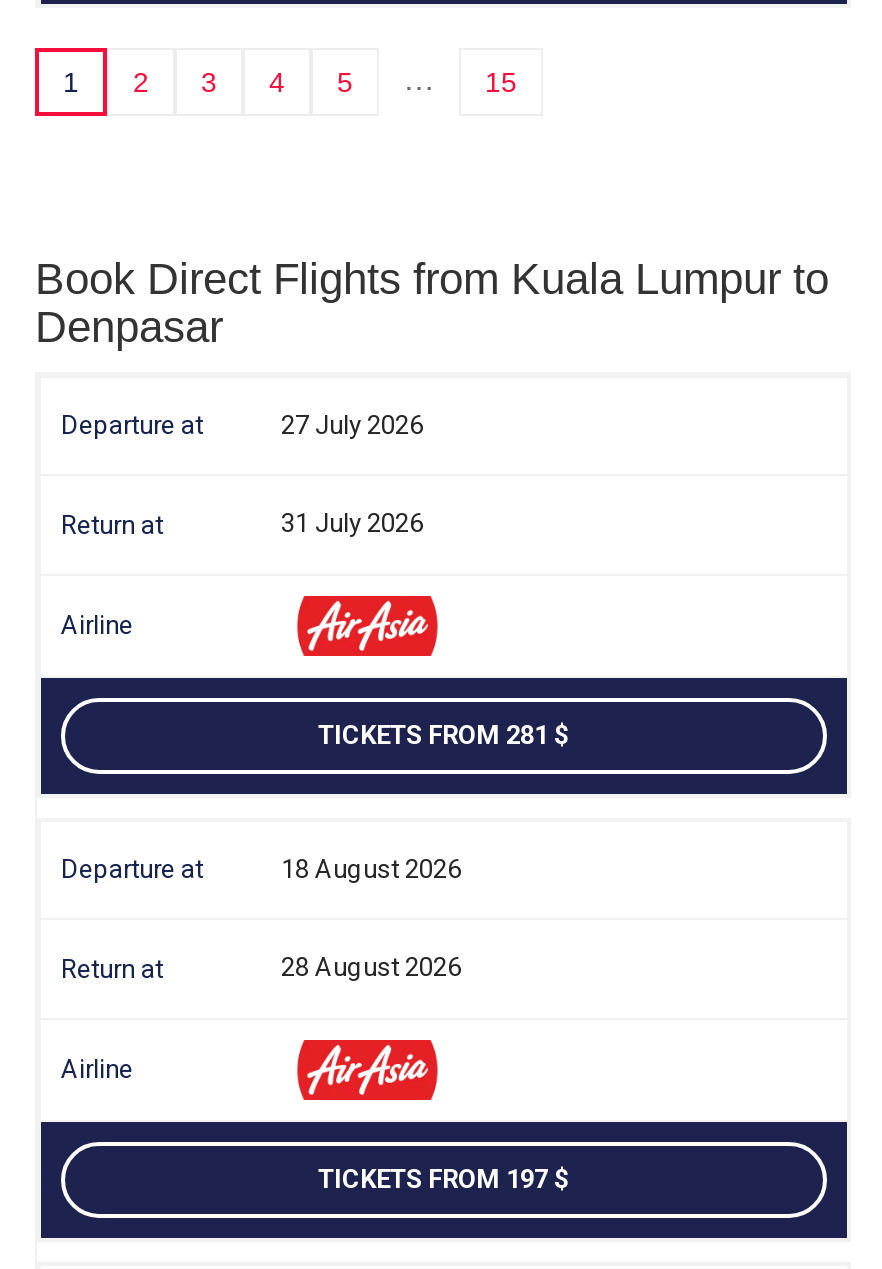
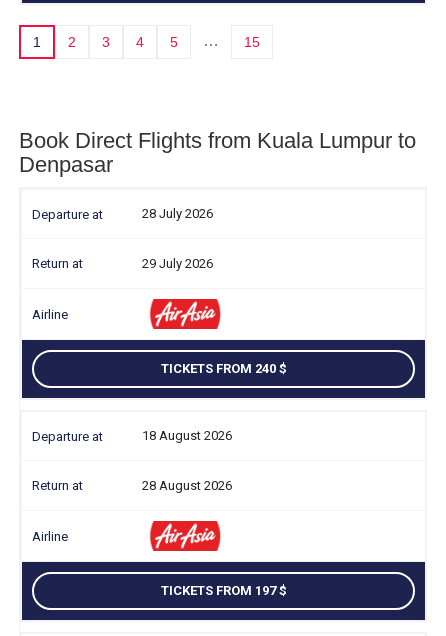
- 27 July 2026
+ 28 July 2026

- 31 July 2026
+ 29 July 2026

- TICKETS FROM 281
+ TICKETS FROM 240
